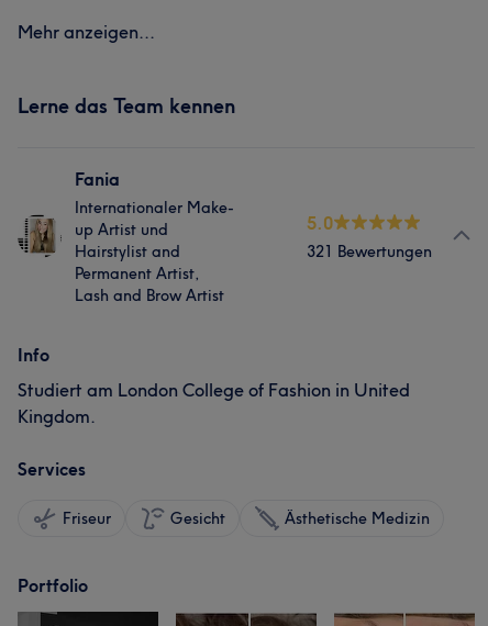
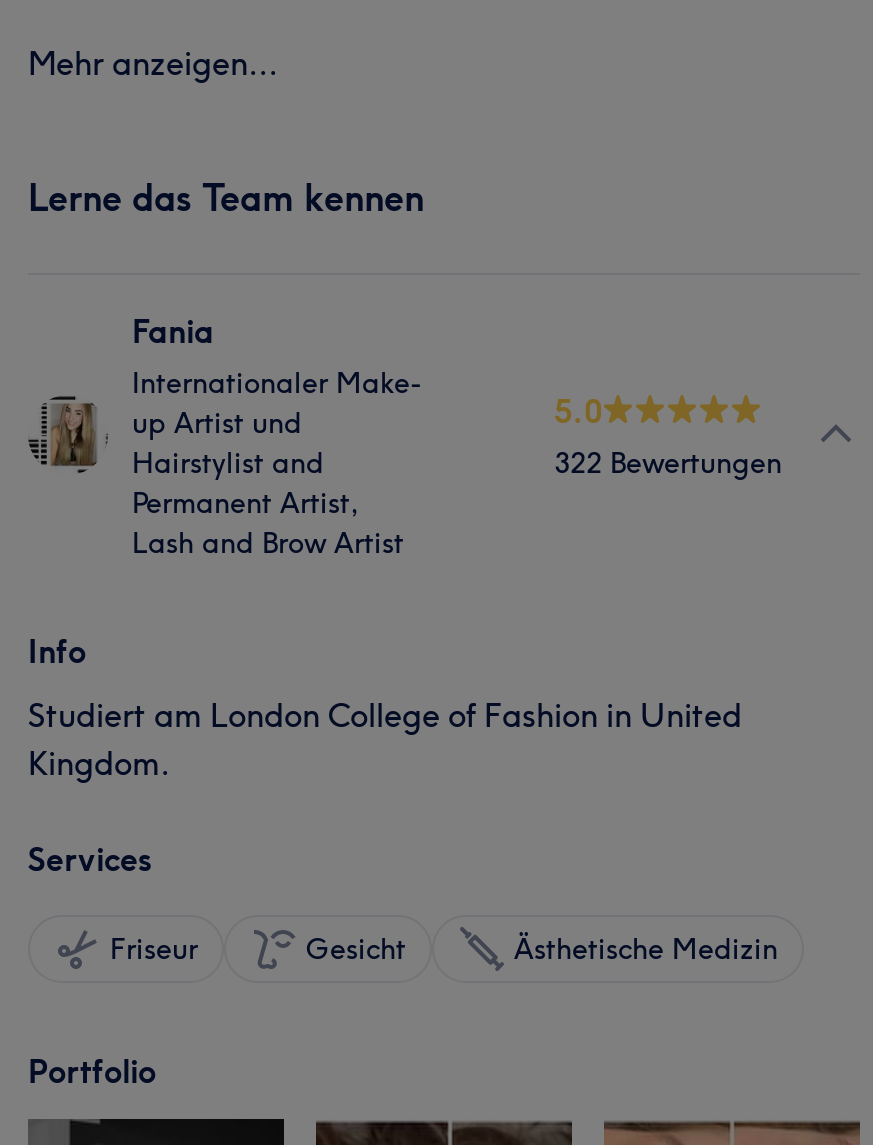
- 321 Bewertungen
+ 322 Bewertungen
